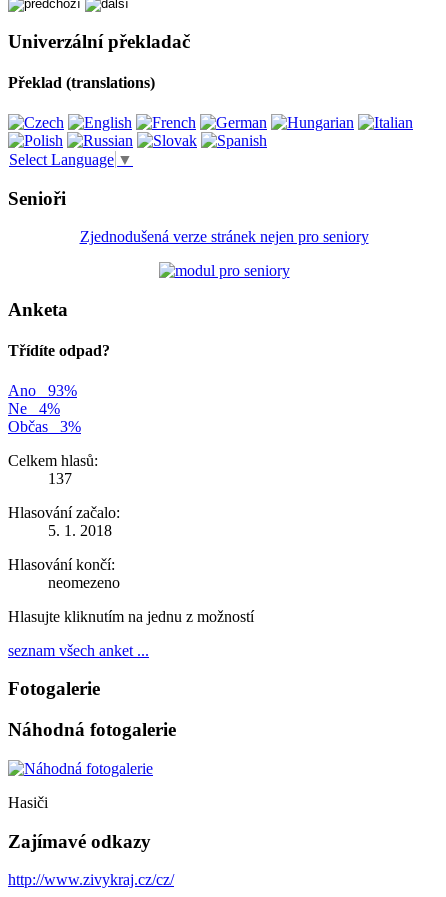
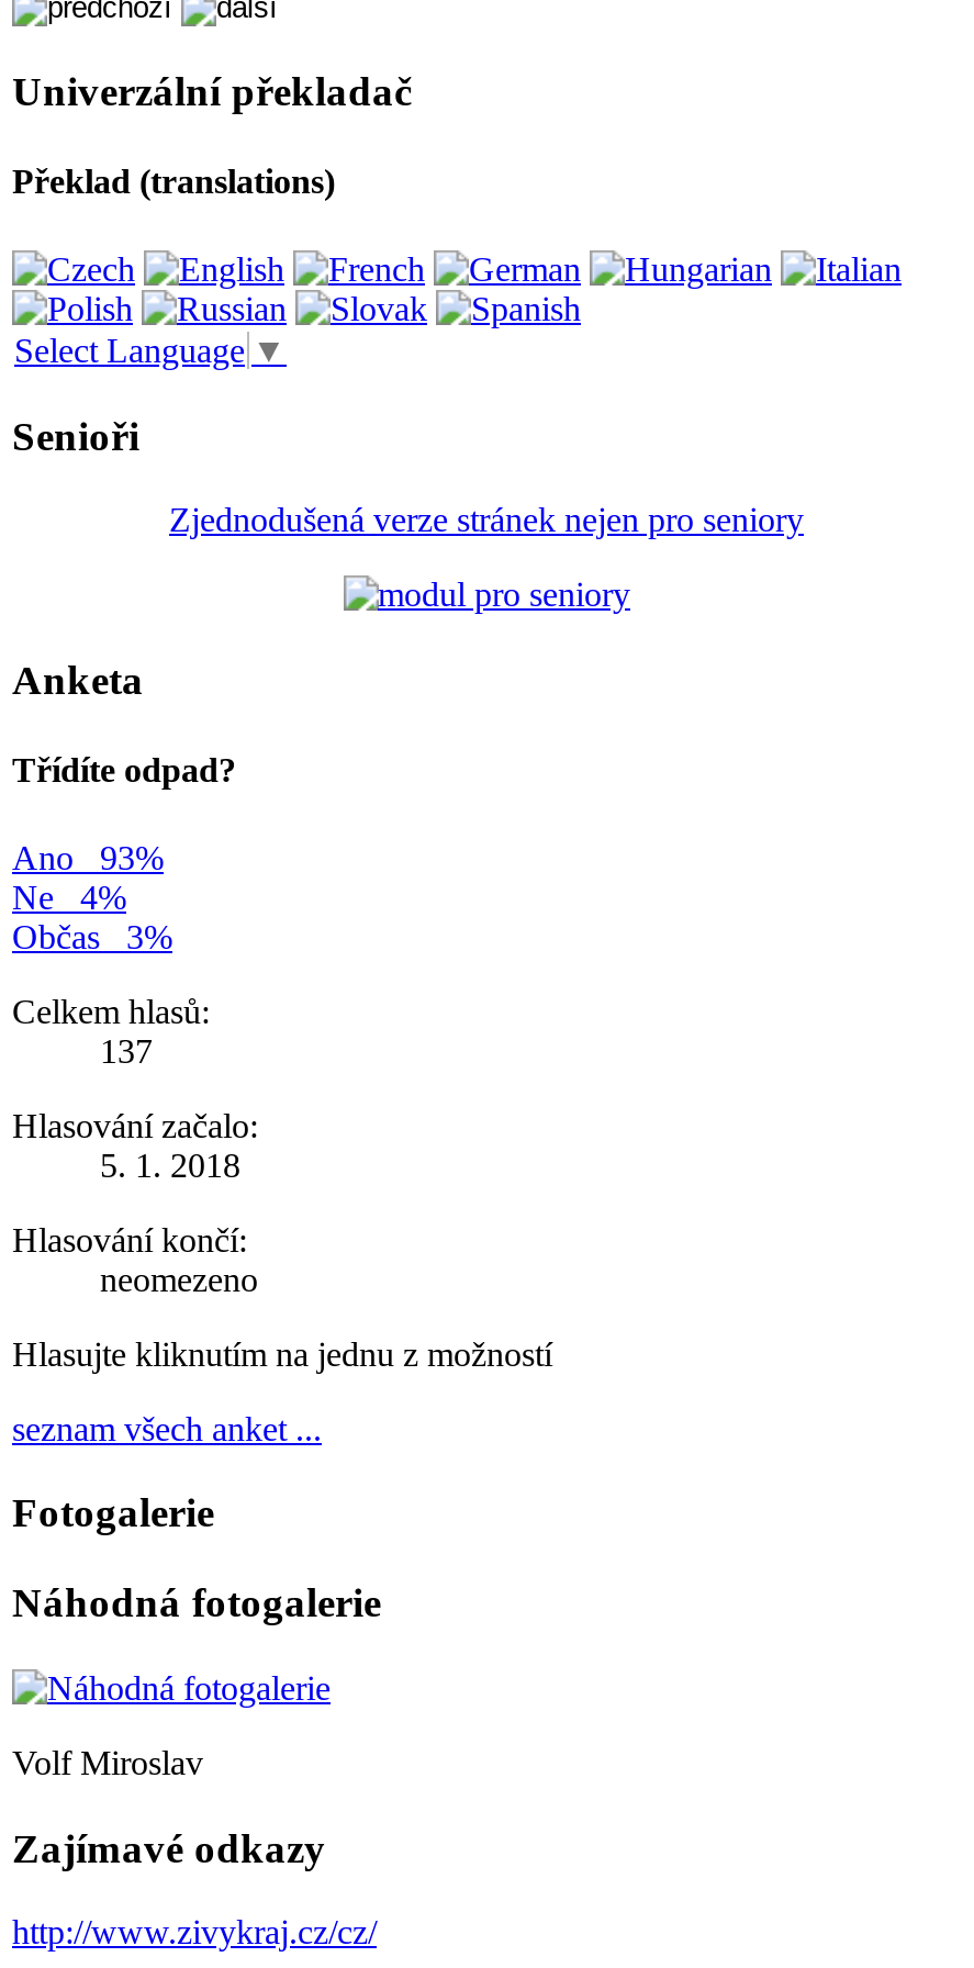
- Hasiči
+ Volf Miroslav
